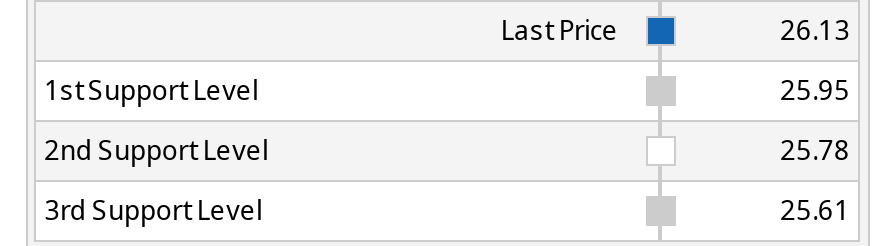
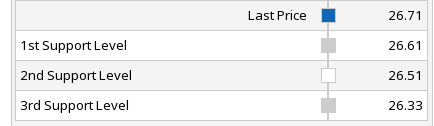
- 26.13
+ 26.71

- 25.95
+ 26.61

- 25.78
+ 26.51

- 25.61
+ 26.33
